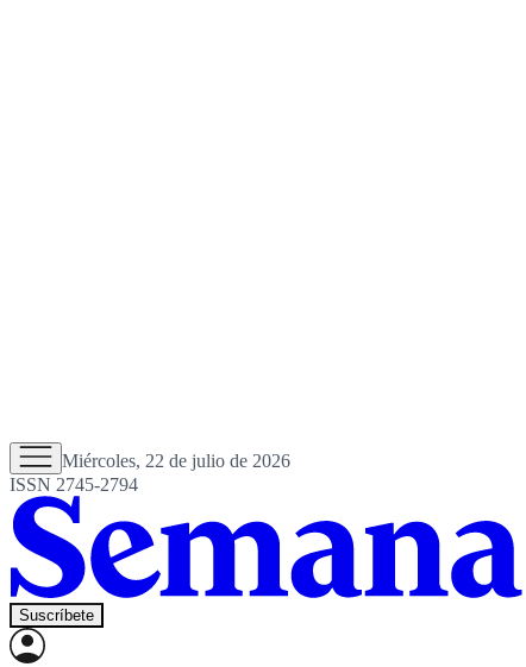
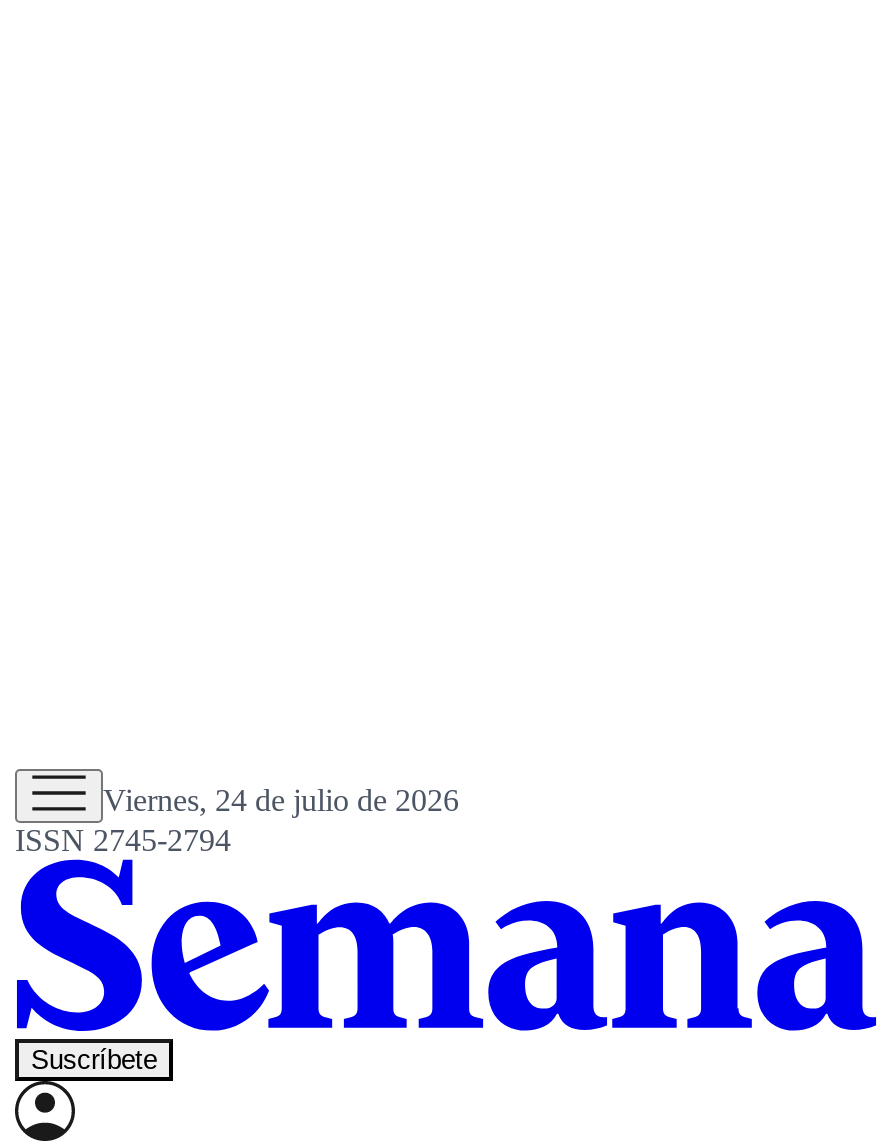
- Miércoles, 22 de julio de 2026
+ Viernes, 24 de julio de 2026
